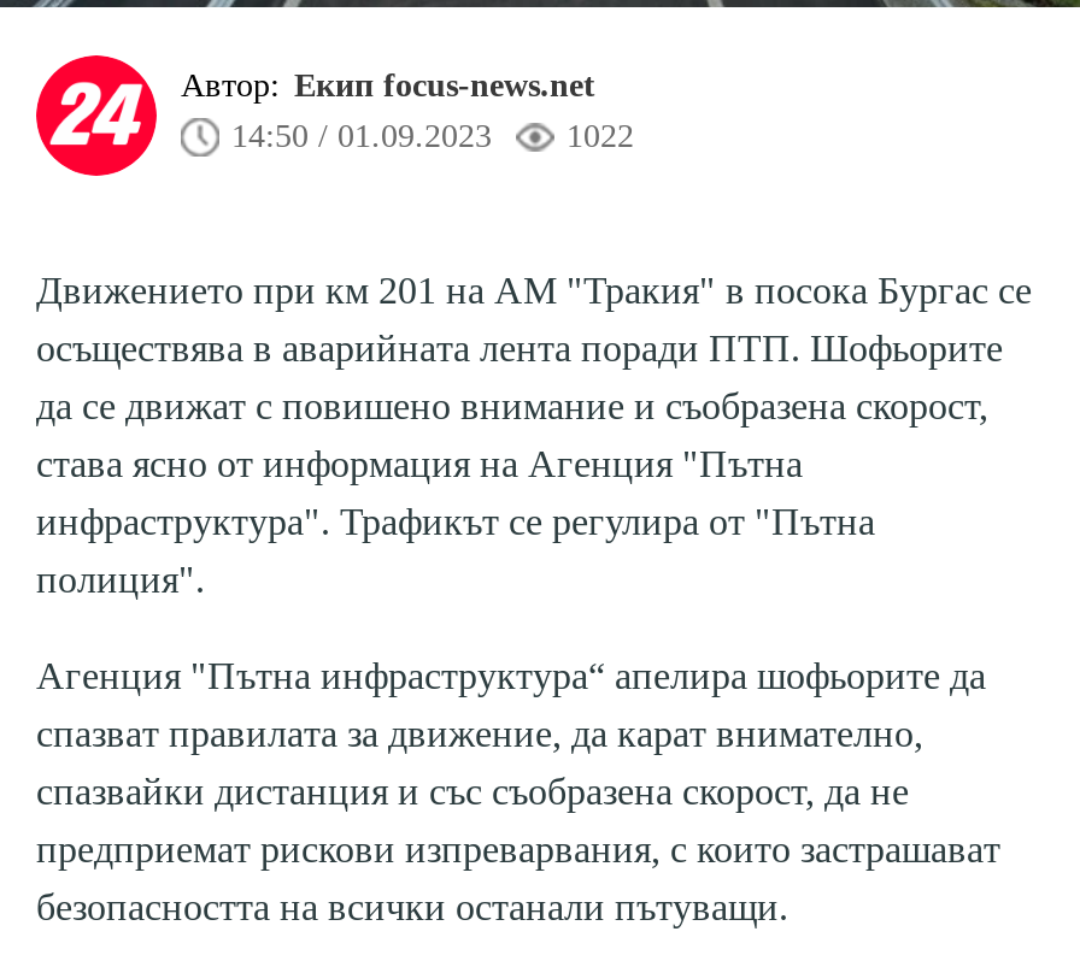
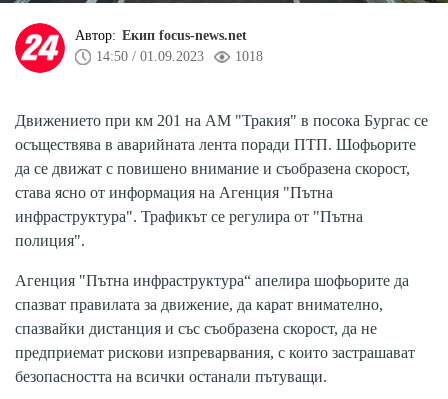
- 1022
+ 1018
